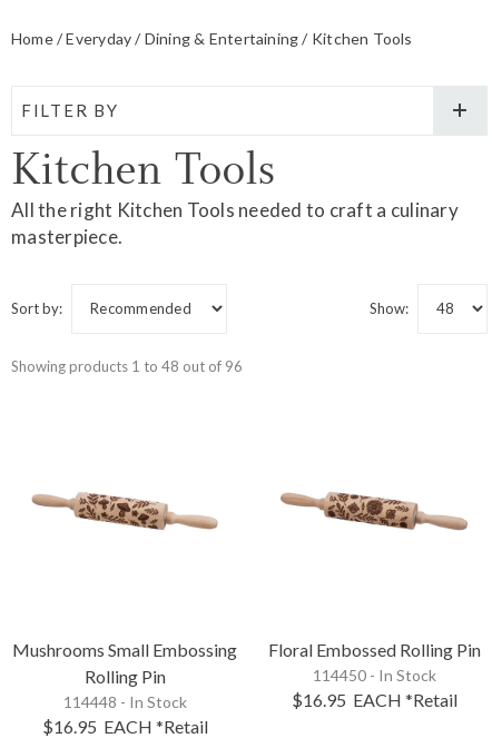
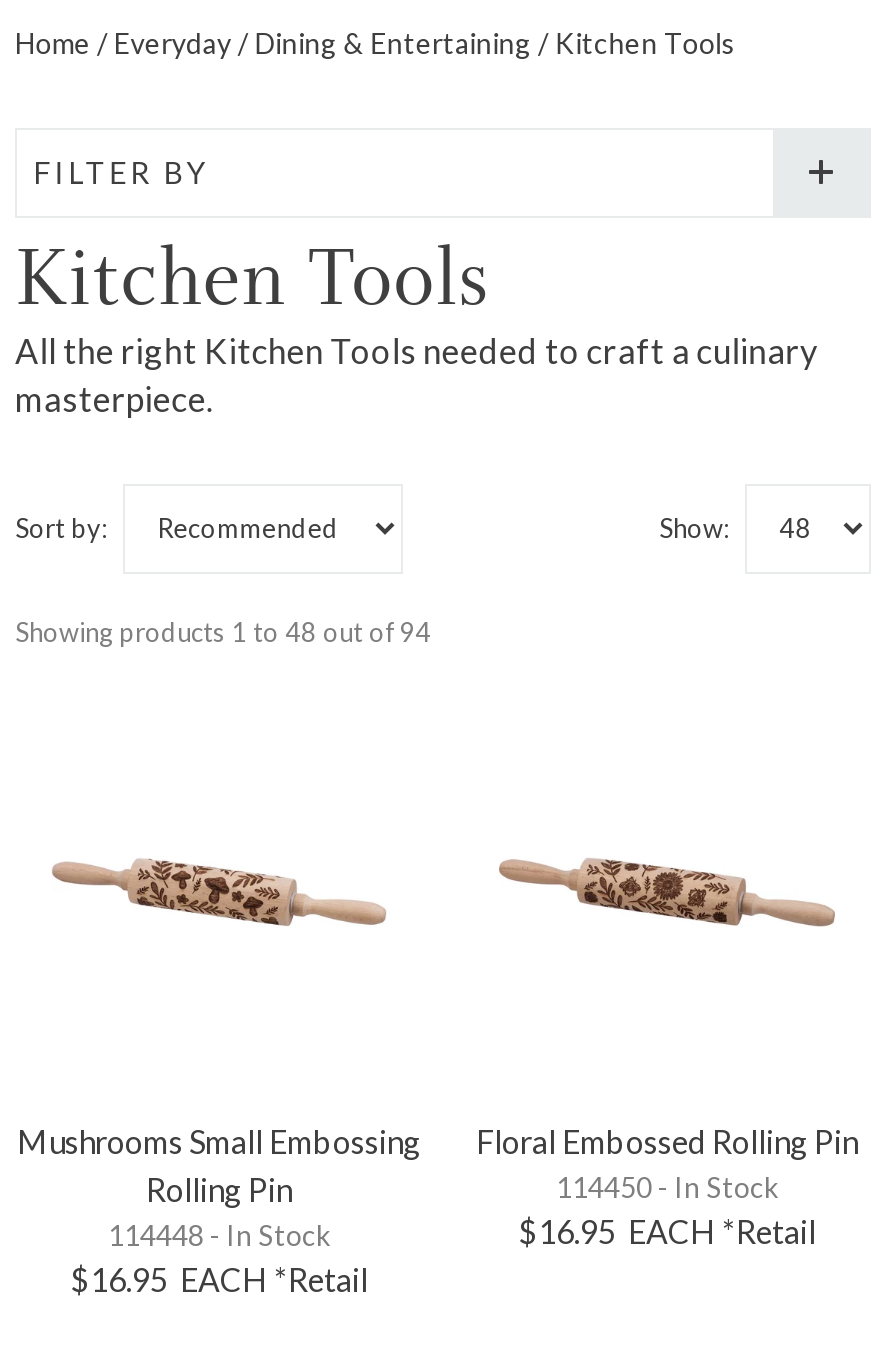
- Showing products 1 to 48 out of 96
+ Showing products 1 to 48 out of 94
